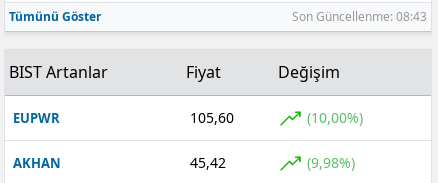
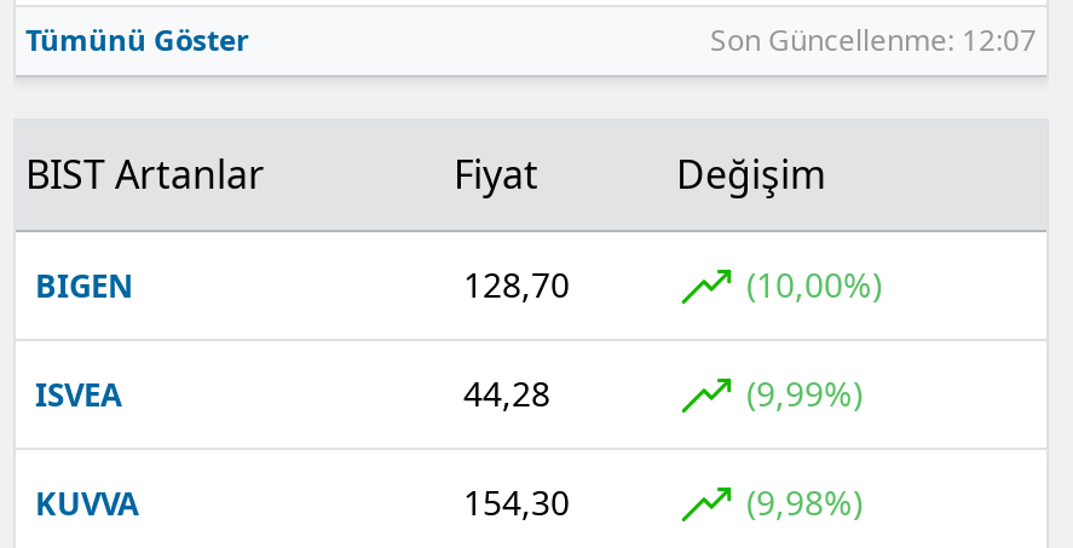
- Son Güncellenme: 08:43
+ Son Güncellenme: 12:07

- EUPWR
- 105,60
+ BIGEN
+ 128,70

- AKHAN
- 45,42
+ ISVEA
+ 44,28
+ (9,99%)
+ KUVVA
+ 154,30
